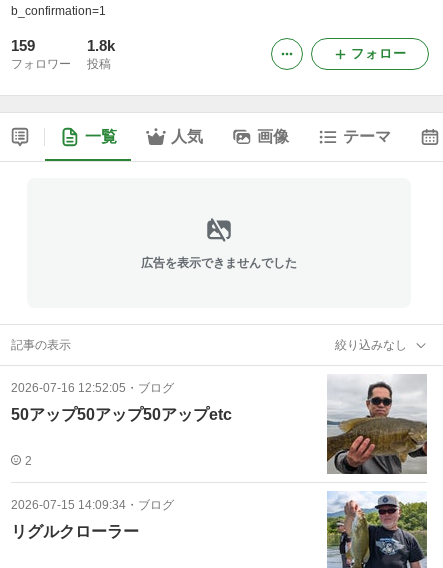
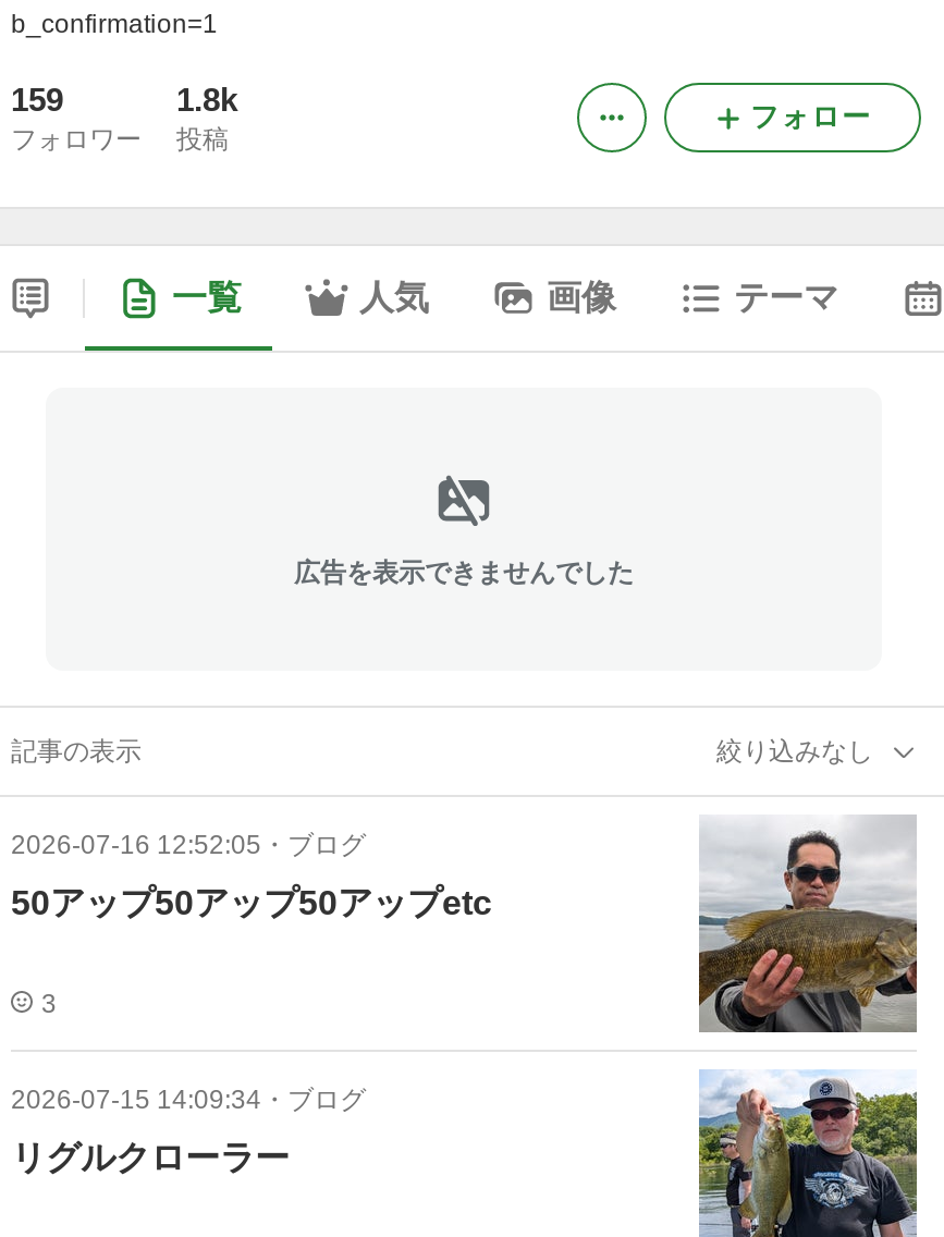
- 2
+ 3
